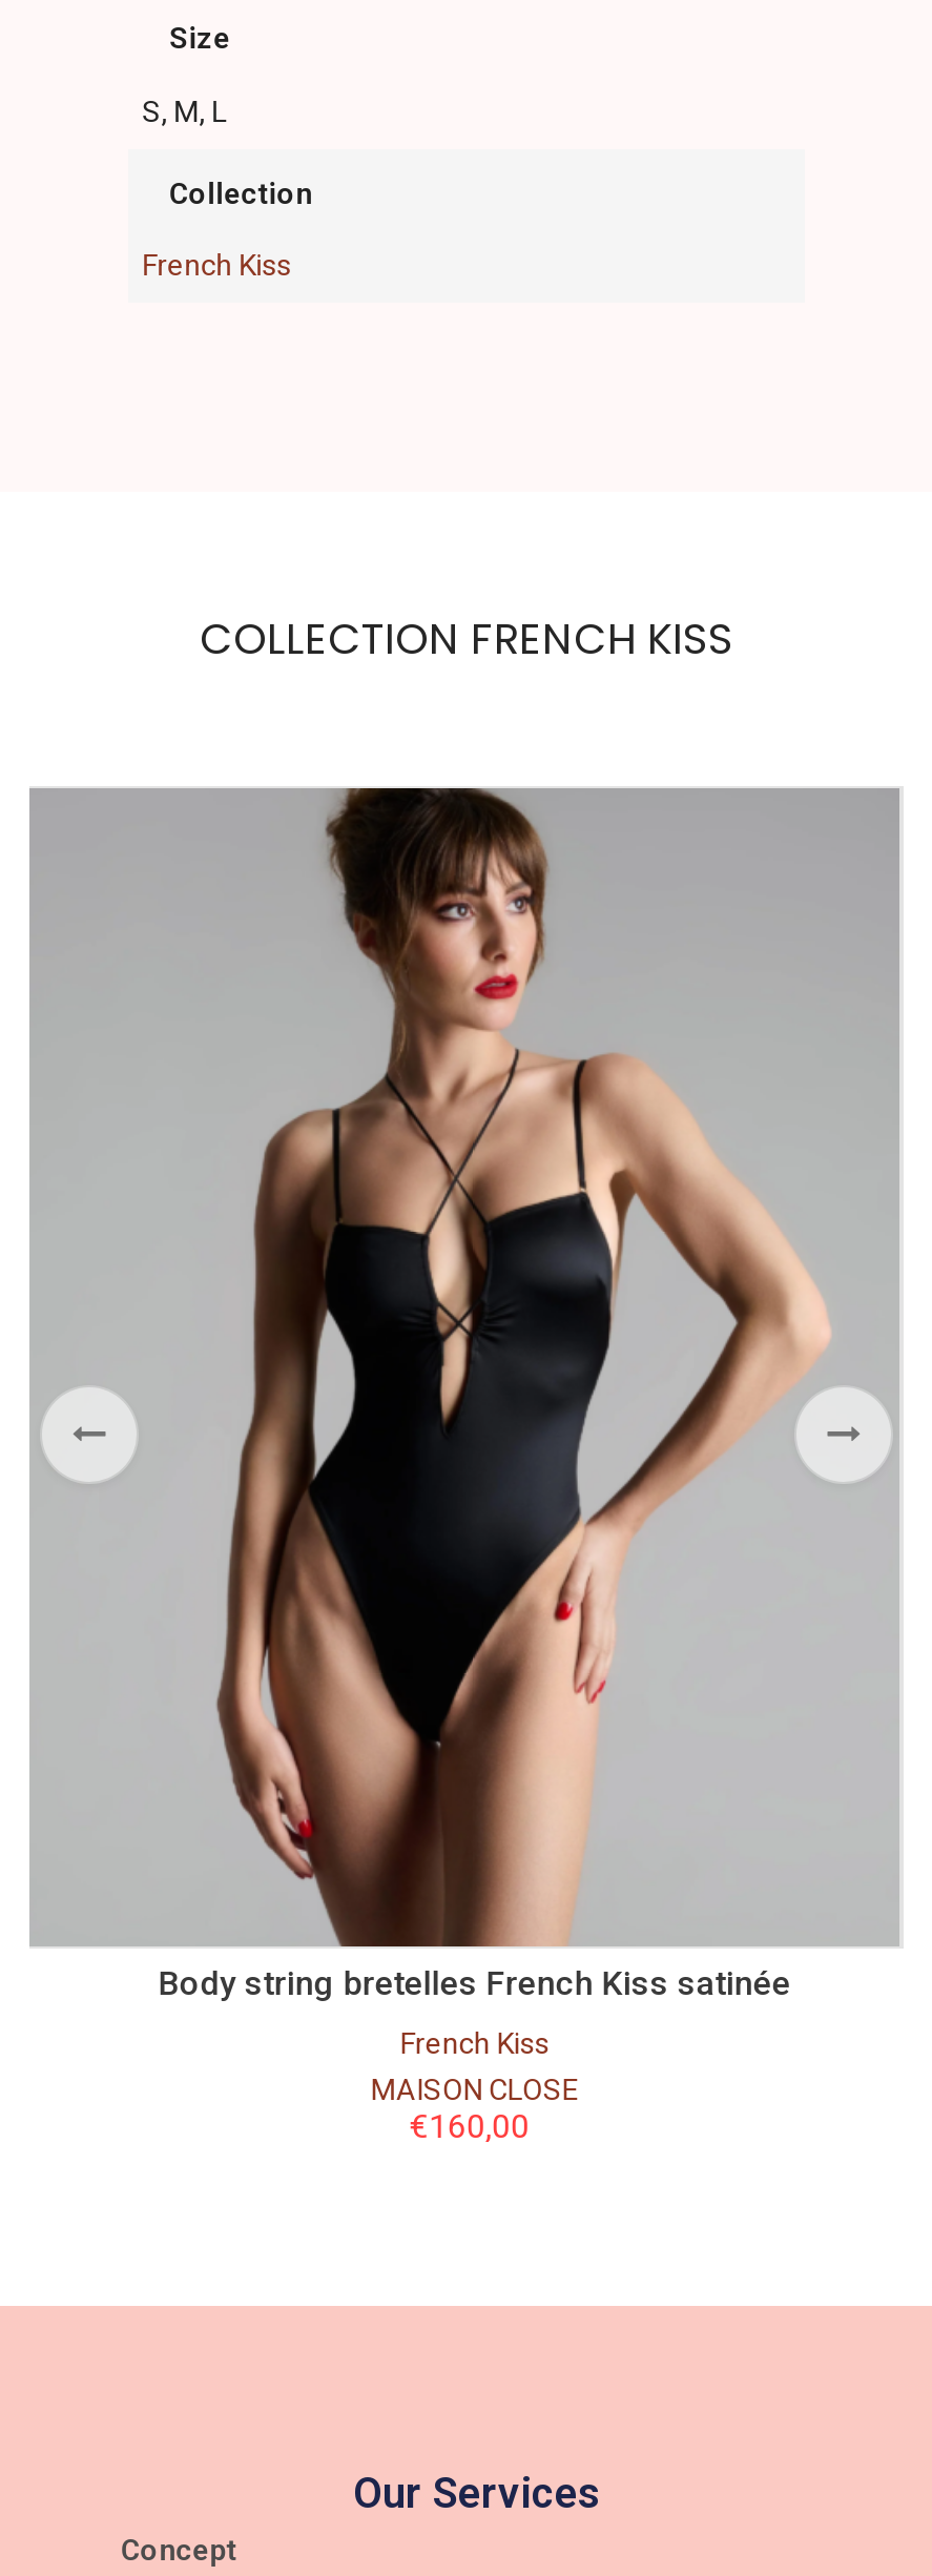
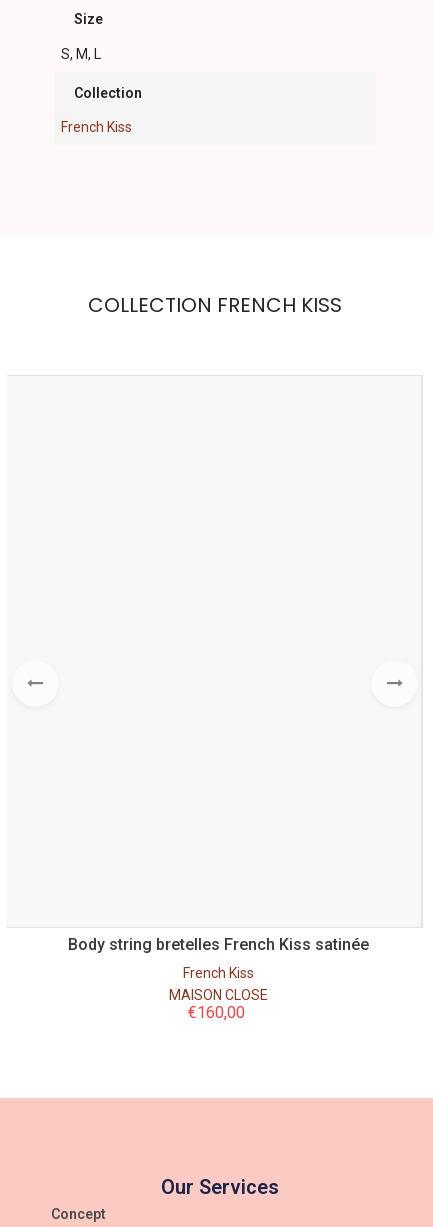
- [image]
